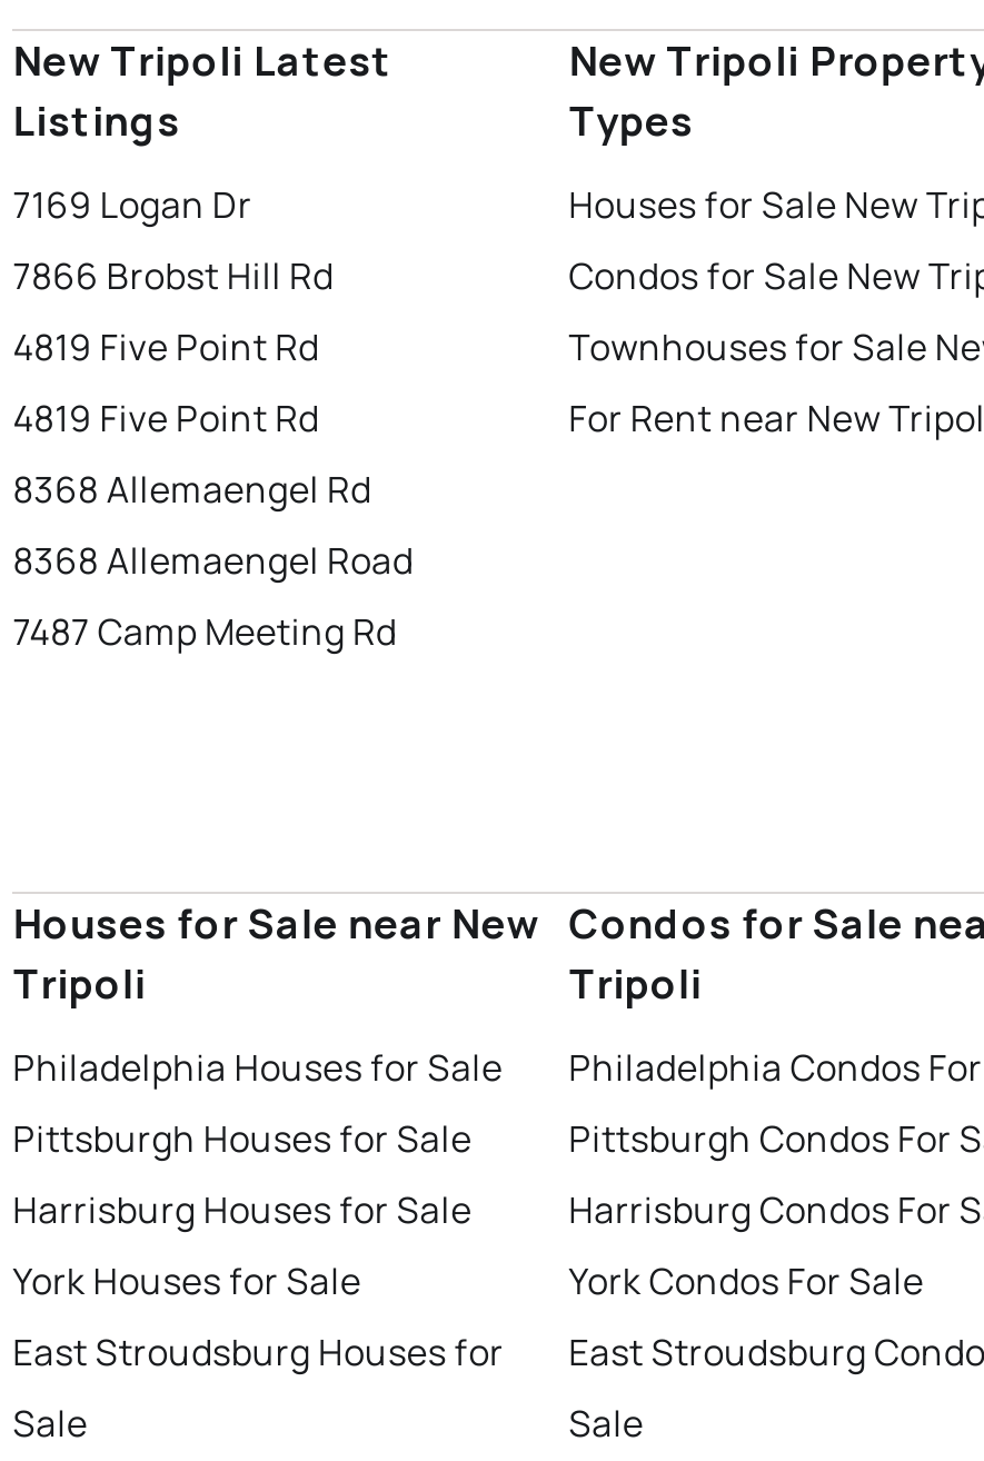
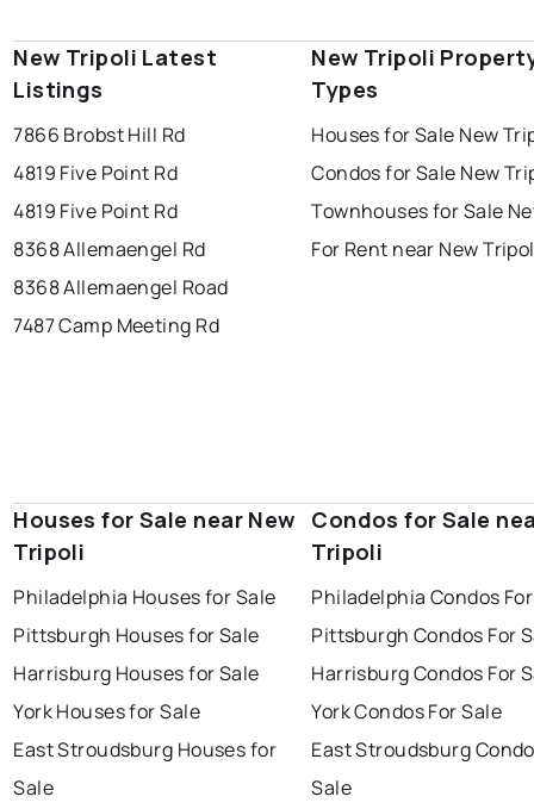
- 7169 Logan Dr

moved up: 7866 Brobst Hill Rd | 4819 Five Point Rd | 4819 Five Point Rd | 8368 Allemaengel Rd | 8368 Allemaengel Road | 7487 Camp Meeting Rd
